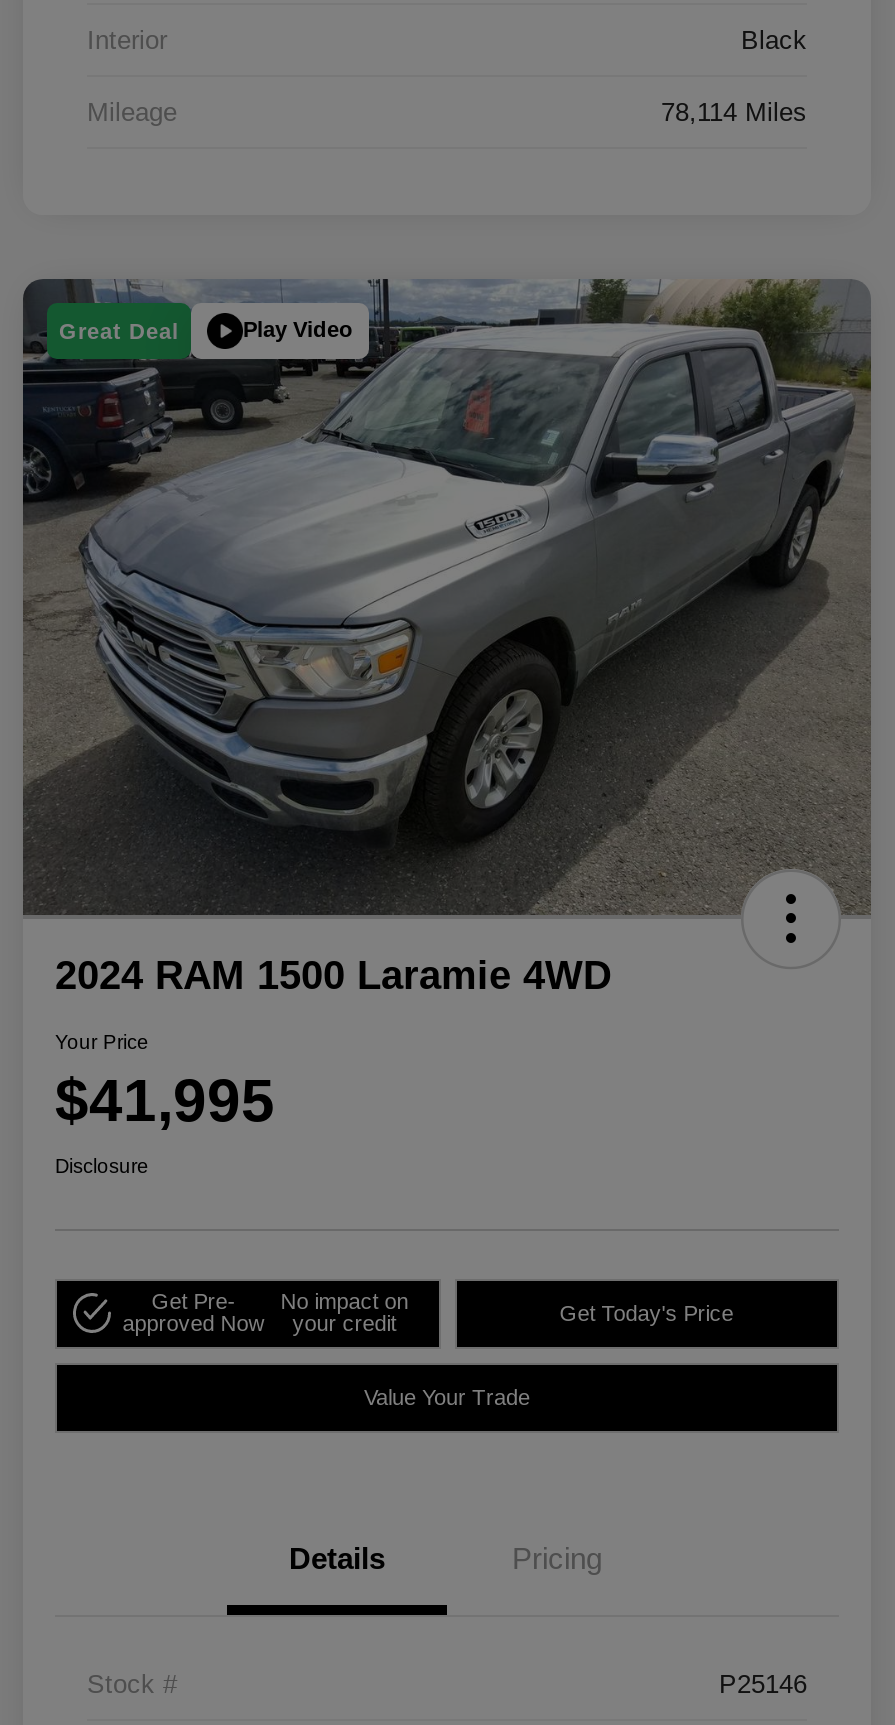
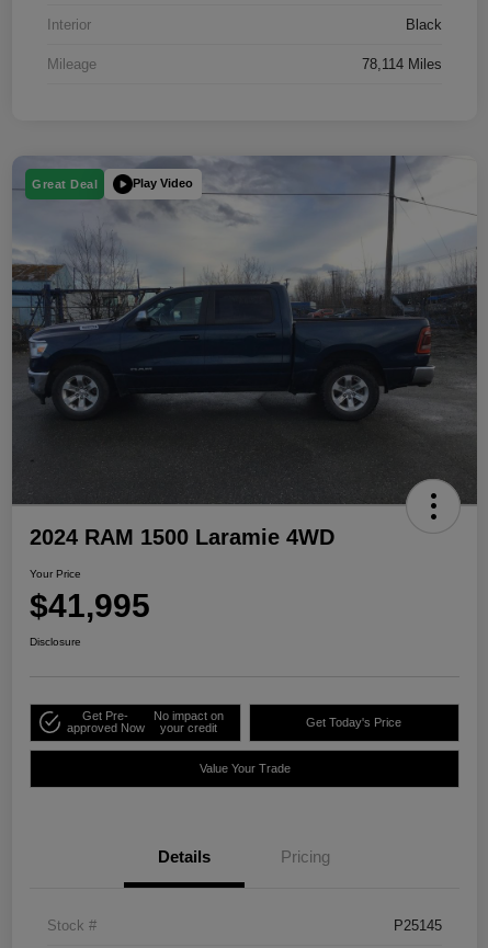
- [image]
+ [image]

- P25146
+ P25145
